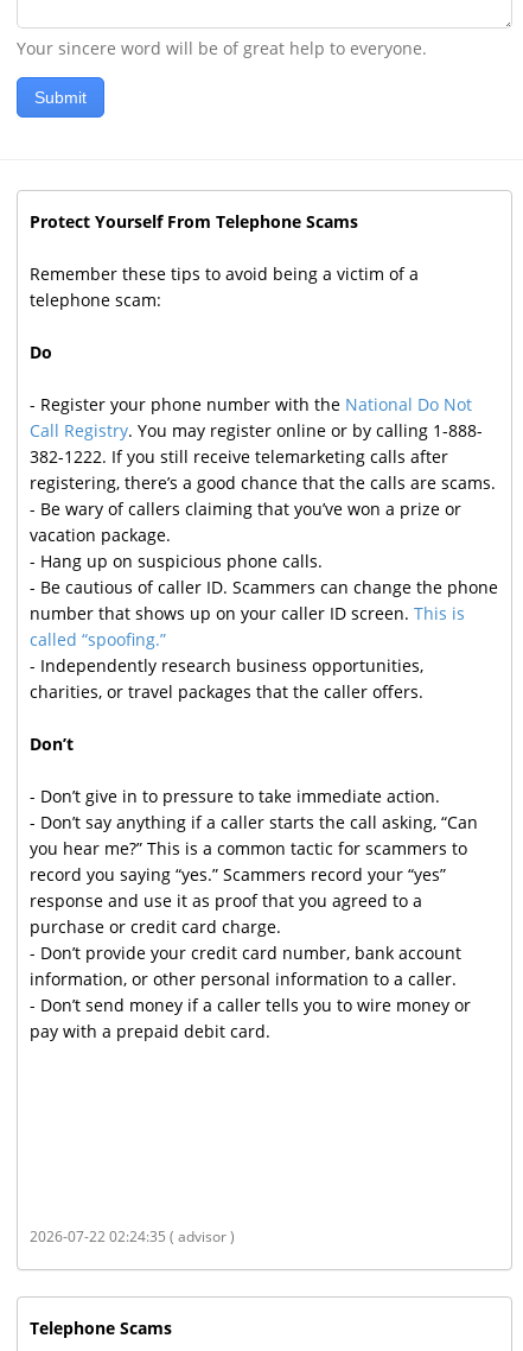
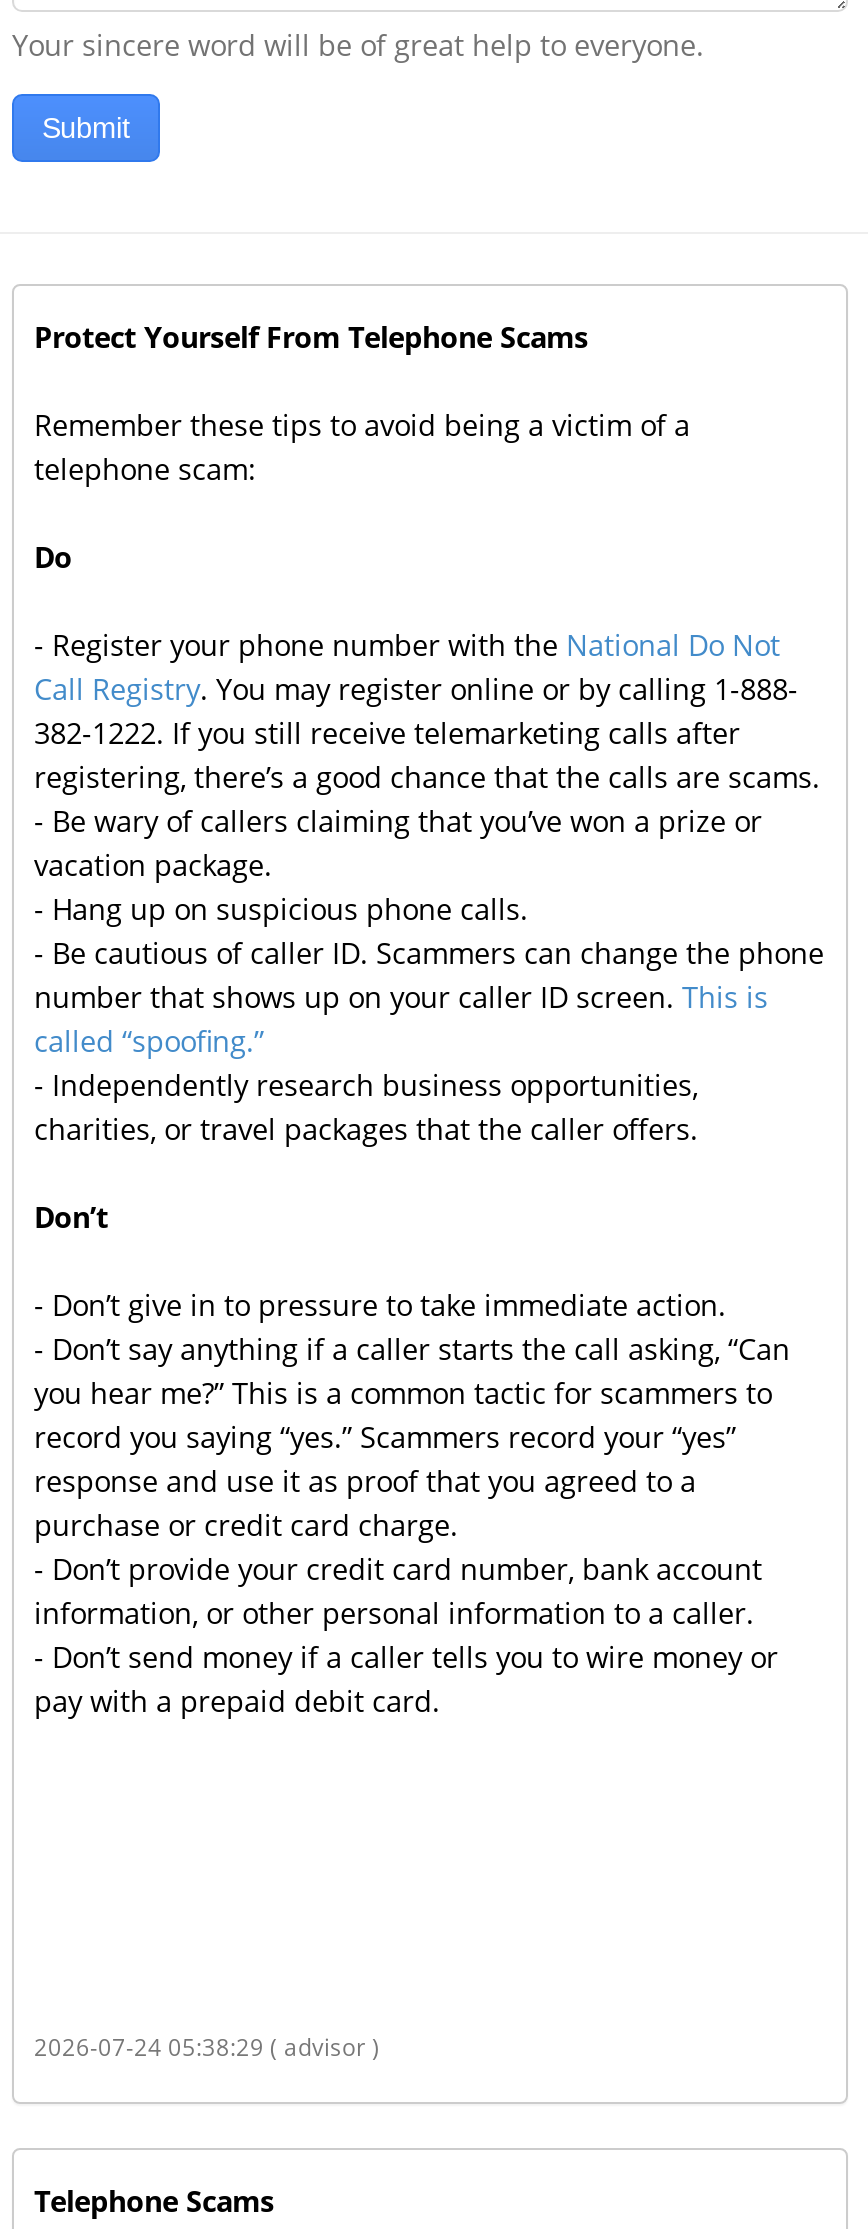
- 2026-07-22 02:24:35 ( advisor )
+ 2026-07-24 05:38:29 ( advisor )
